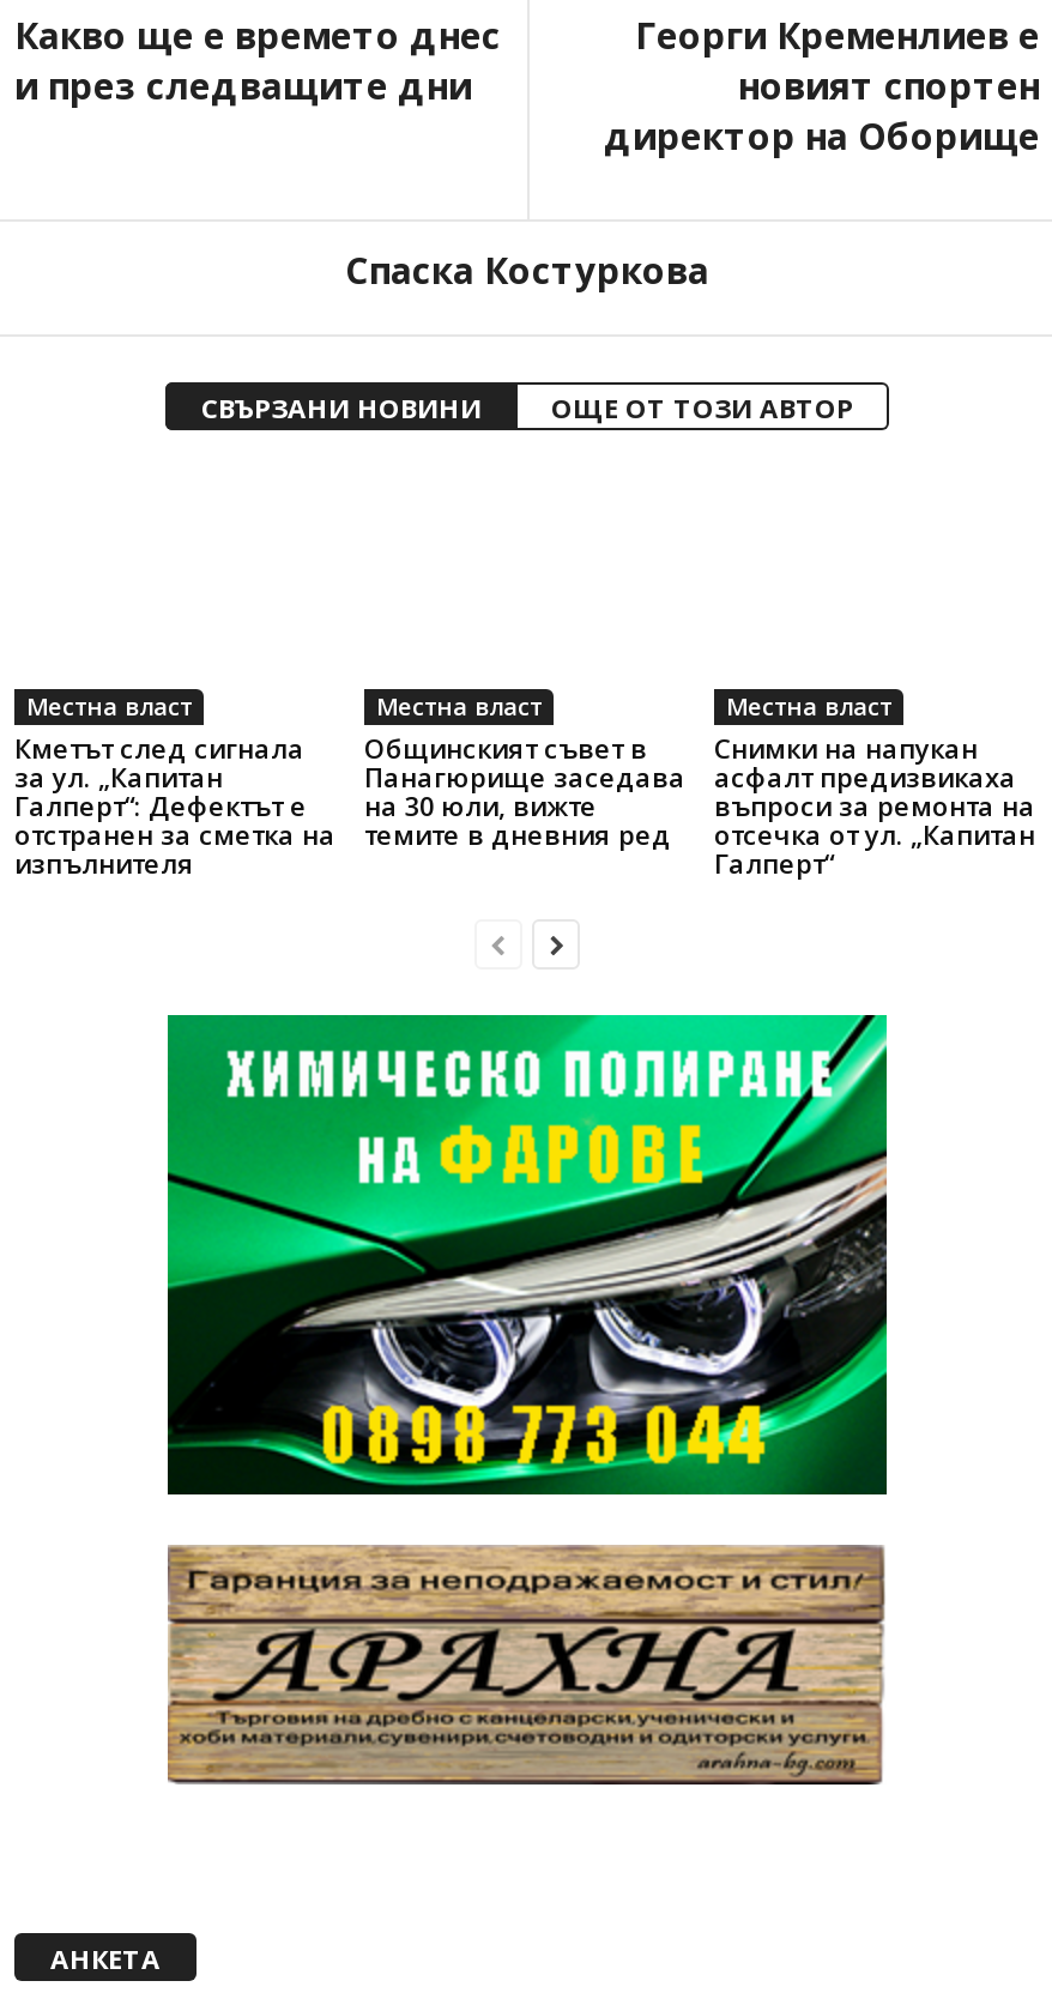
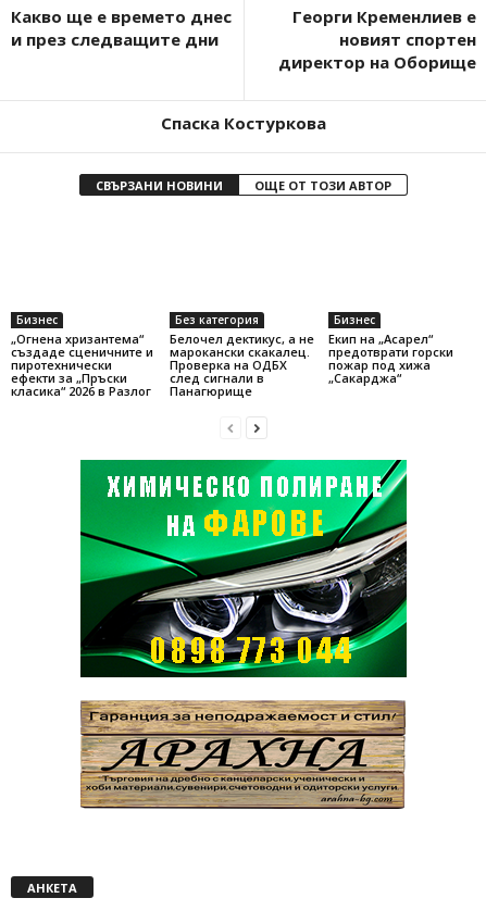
- Местна власт
- Кметът след сигнала
- за ул. „Капитан
- Галперт“: Дефектът е
- отстранен за сметка на
- изпълнителя
+ Бизнес
+ „Огнена хризантема“
+ създаде сценичните и
+ пиротехнически
+ ефекти за „Пръски
+ класика“ 2026 в Разлог

- Местна власт
- Общинският съвет в
- Панагюрище заседава
- на 30 юли, вижте
- темите в дневния ред
+ Без категория
+ Белочел дектикус, а не
+ марокански скакалец.
+ Проверка на ОДБХ
+ след сигнали в
+ Панагюрище

- Местна власт
- Снимки на напукан
- асфалт предизвикаха
- въпроси за ремонта на
- отсечка от ул. „Капитан
- Галперт“
+ Бизнес
+ Eкип на „Асарел“
+ предотврати горски
+ пожар под хижа
+ „Сакарджа“
